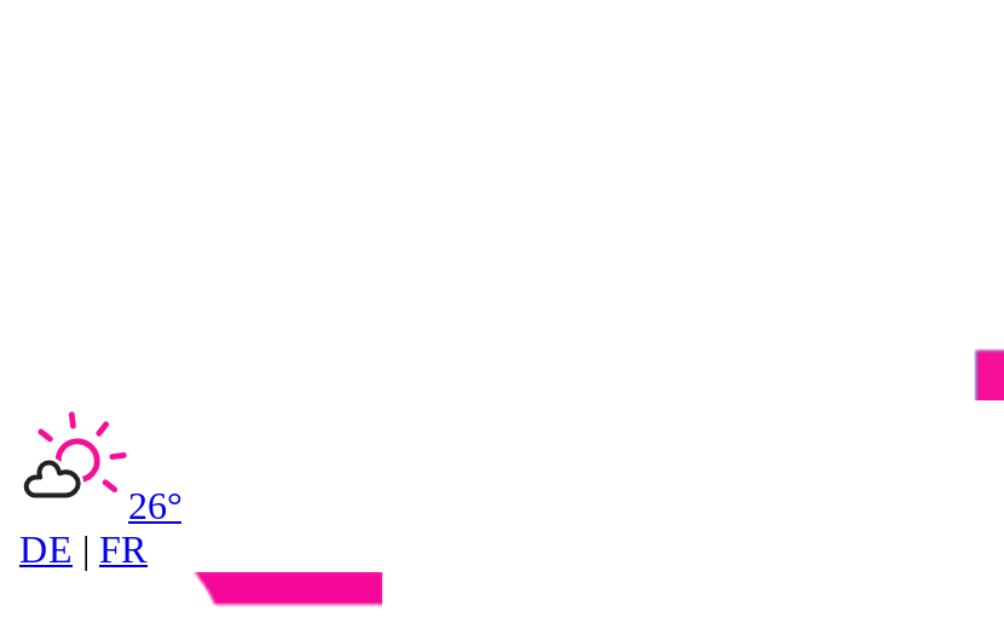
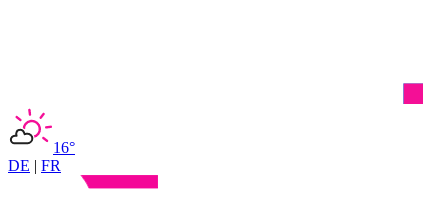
- 26°
+ 16°
